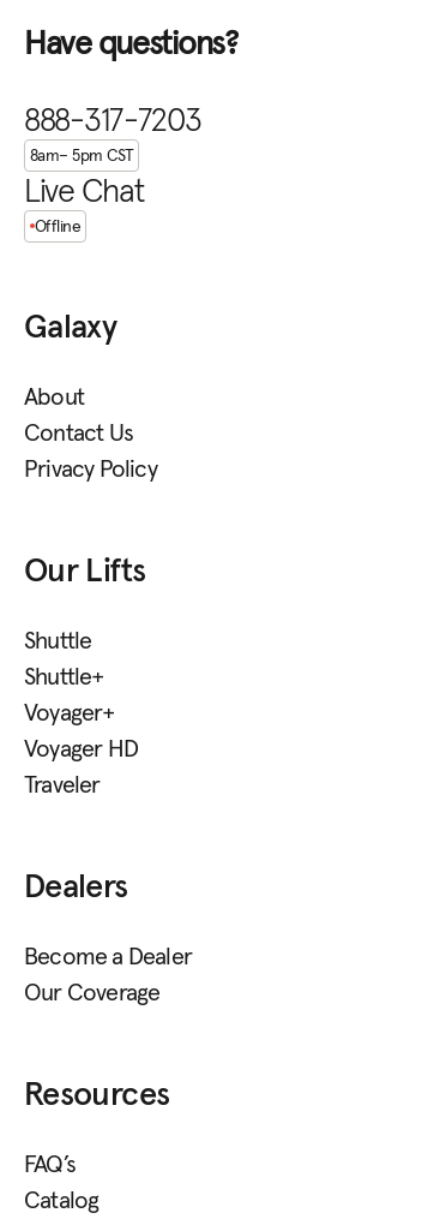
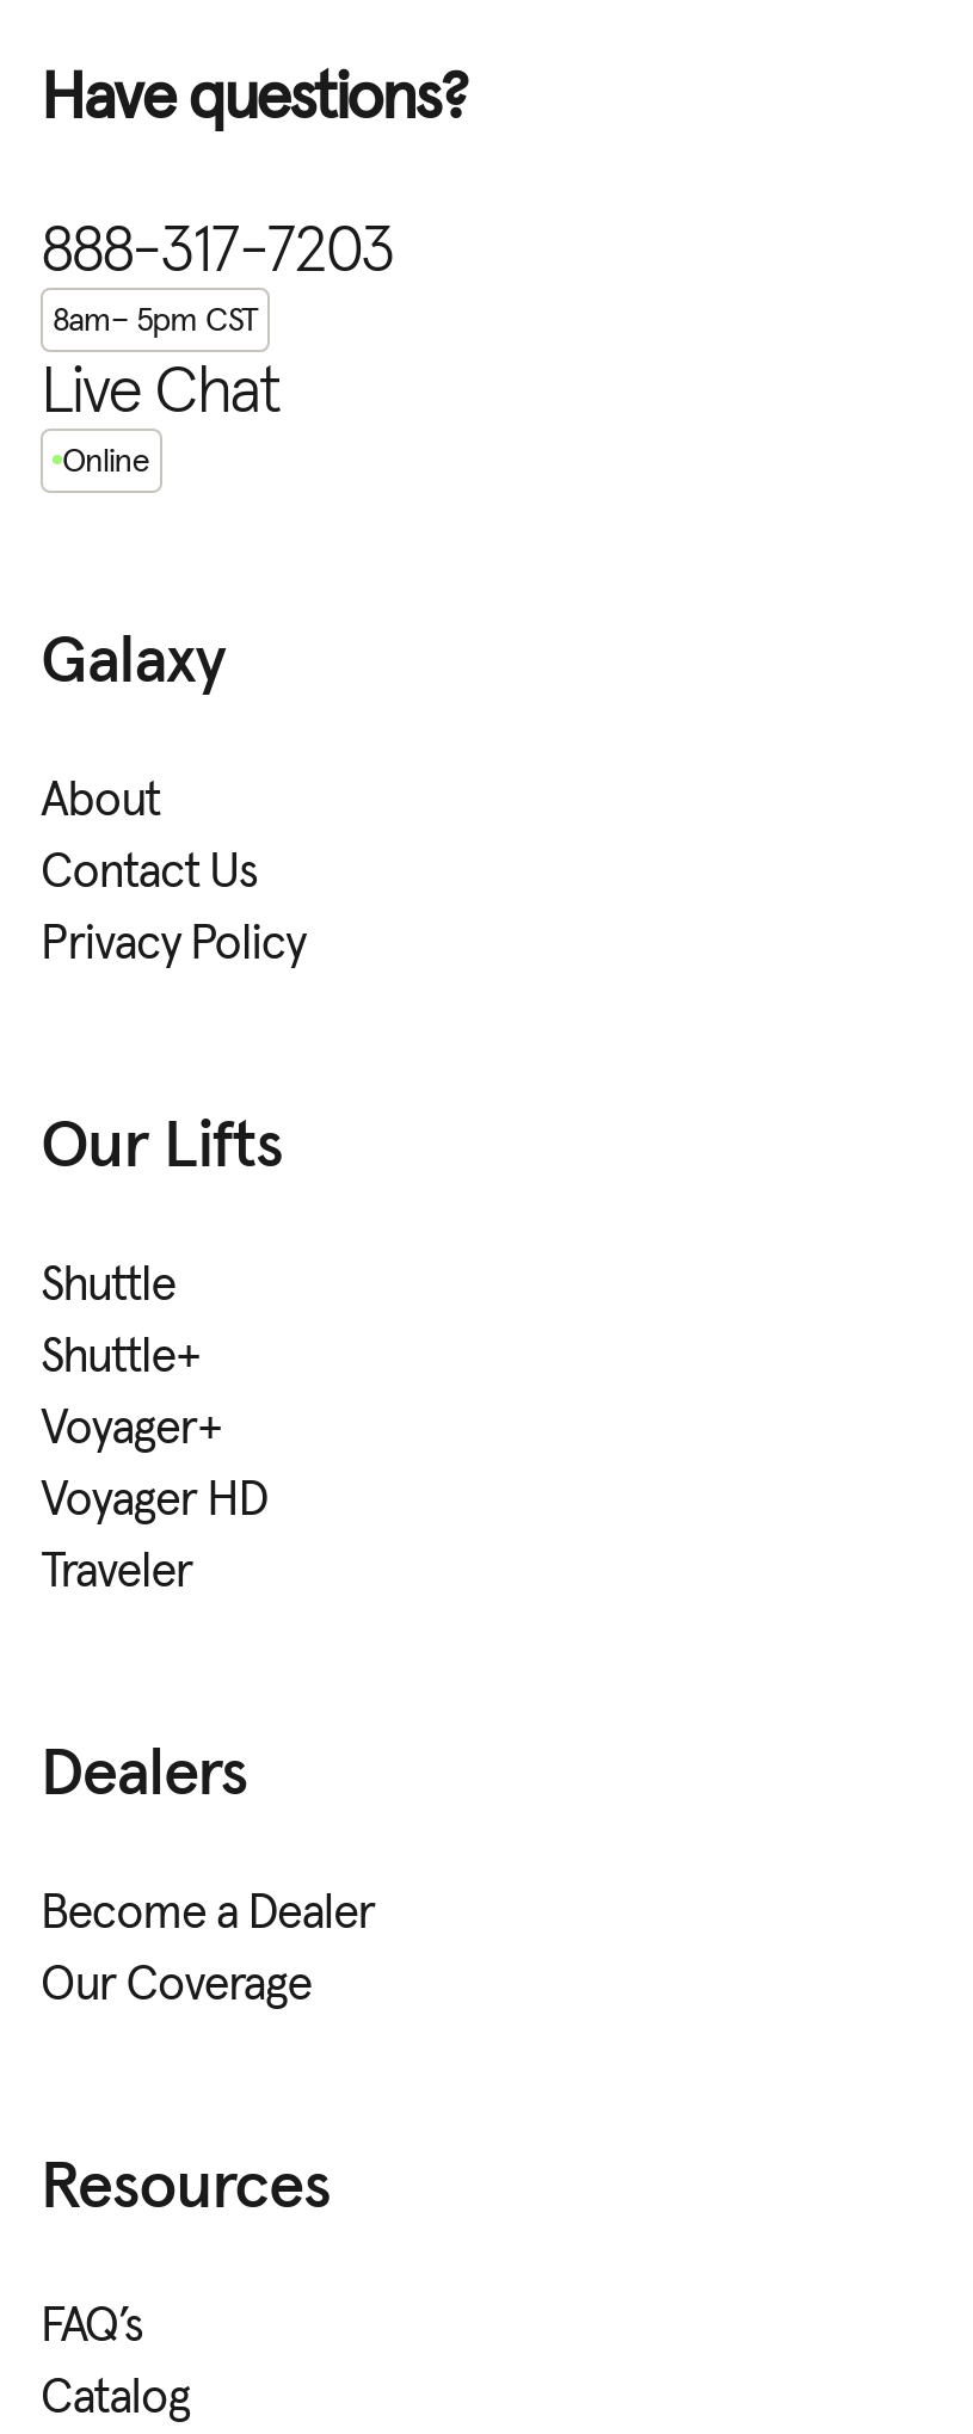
- Offline
+ Online
